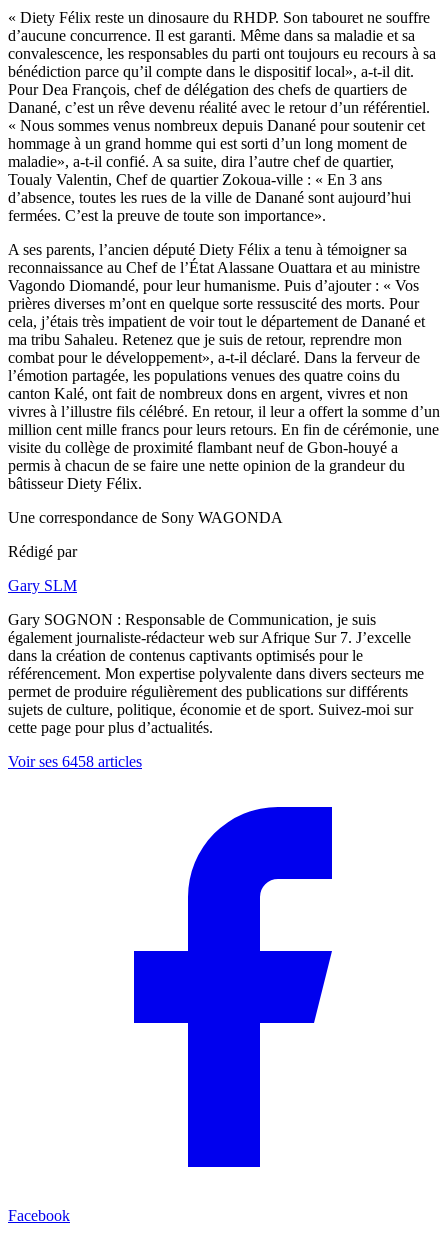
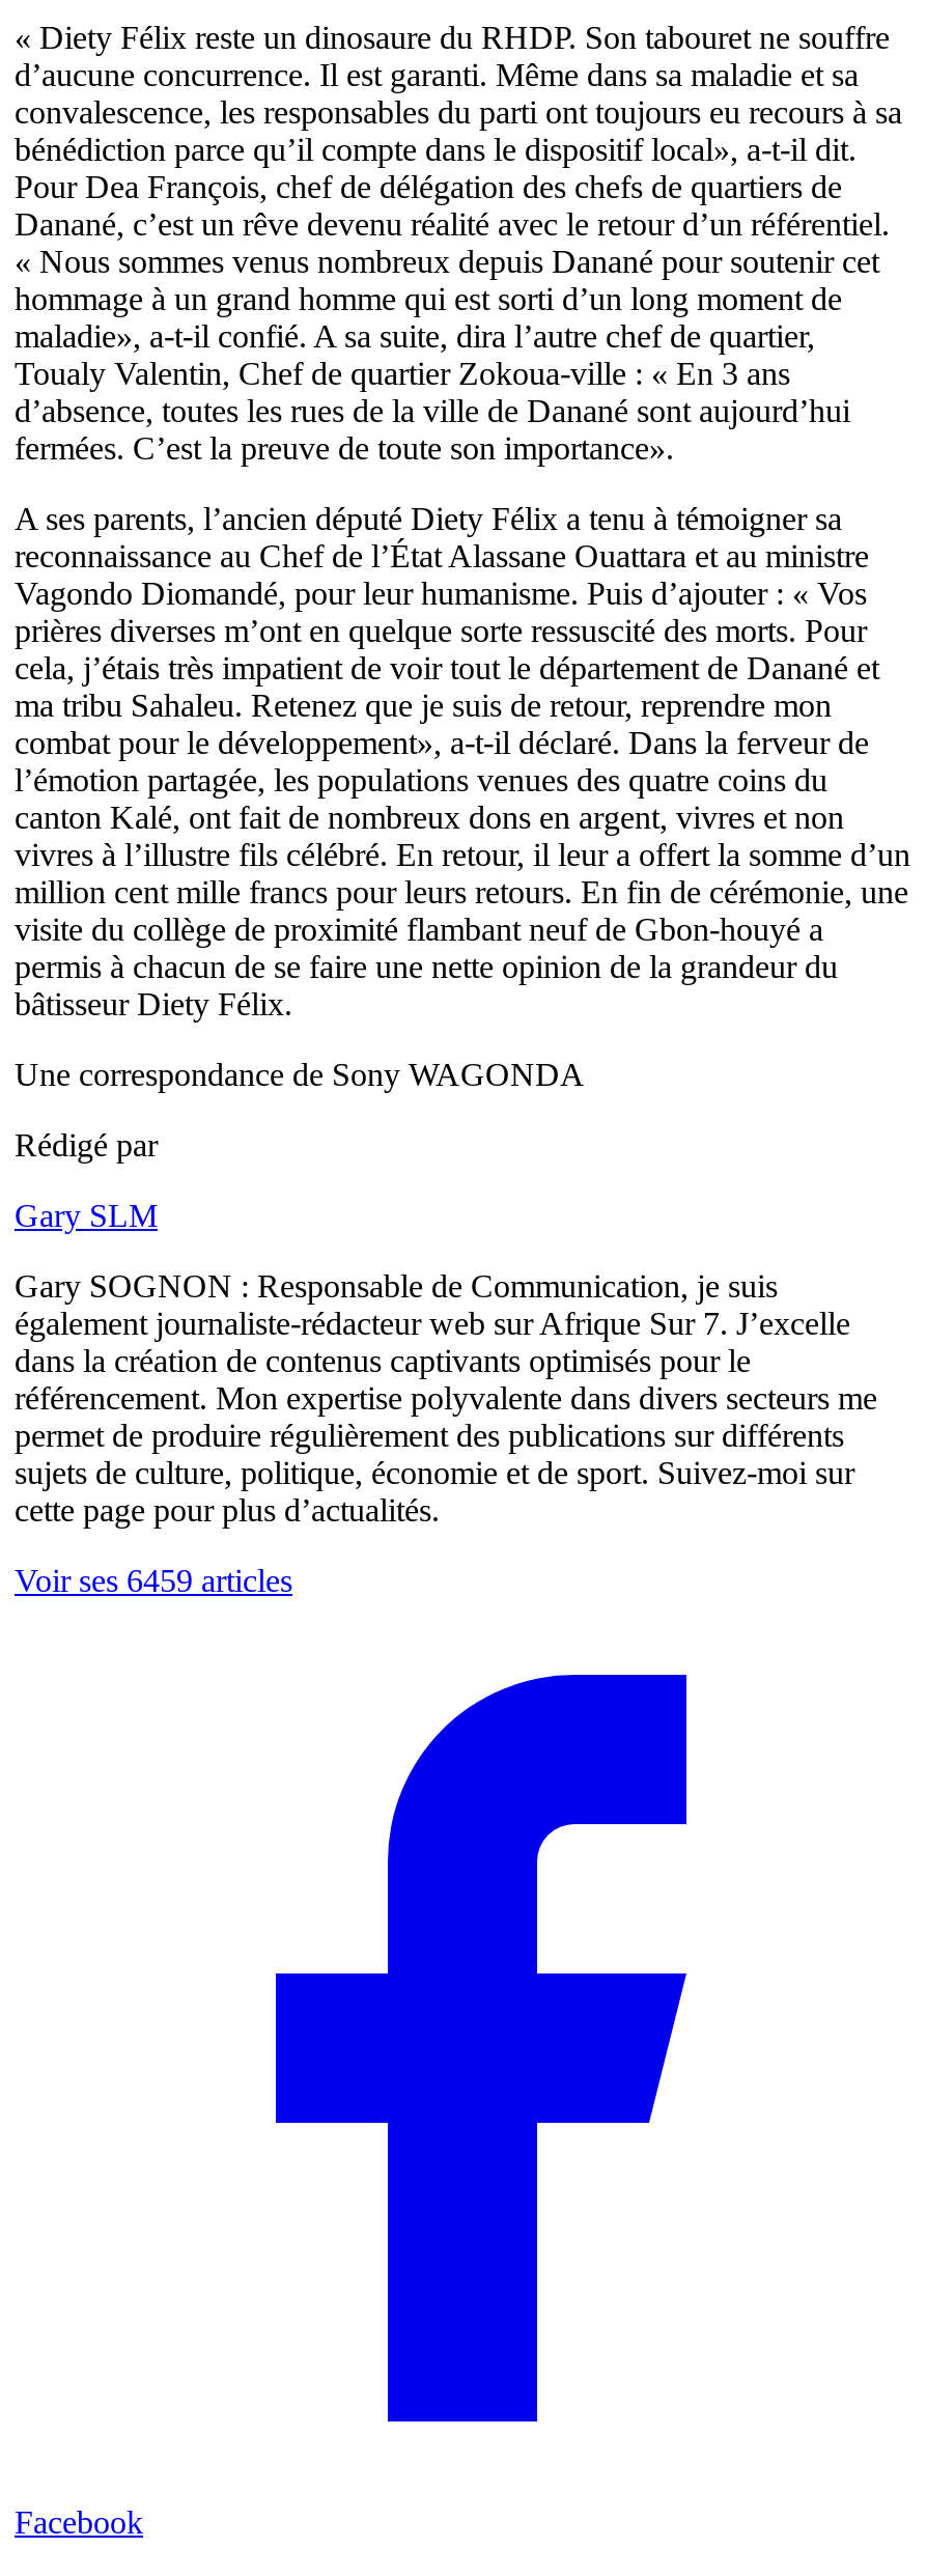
- Voir ses 6458 articles
+ Voir ses 6459 articles
